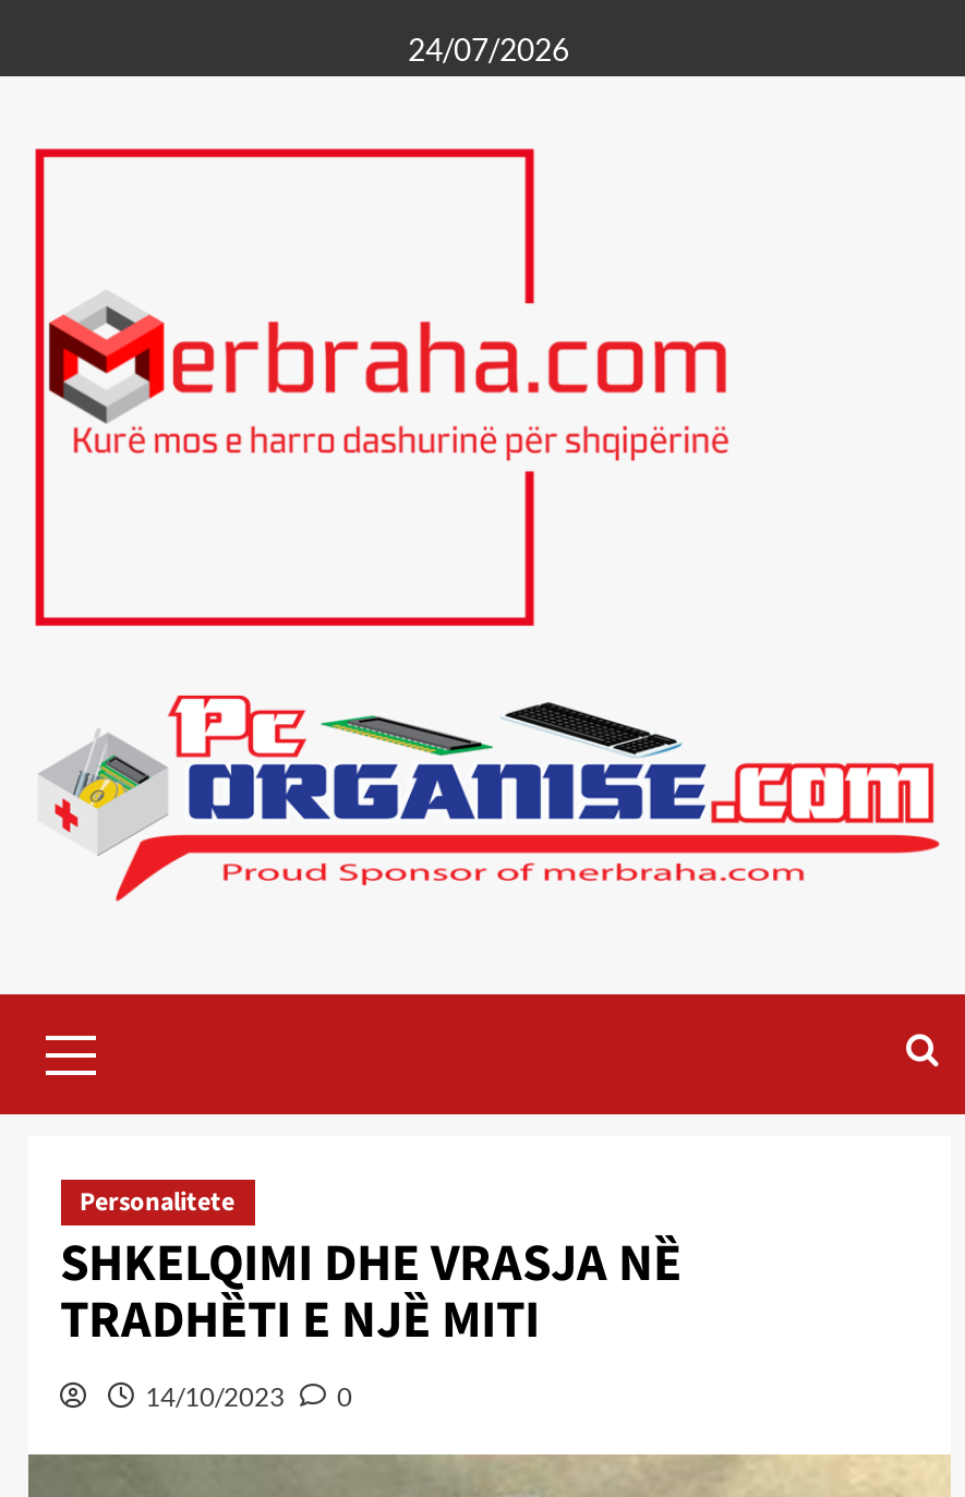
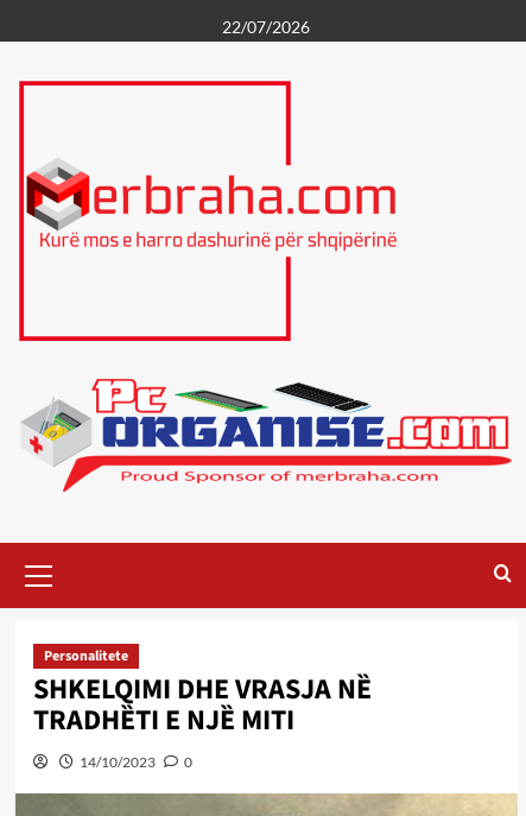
- 24/07/2026
+ 22/07/2026
